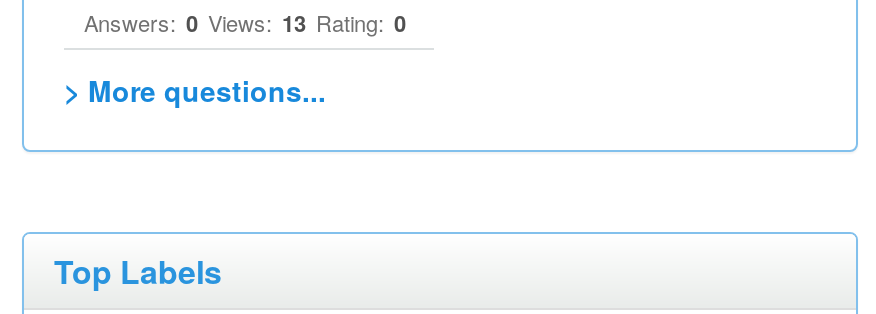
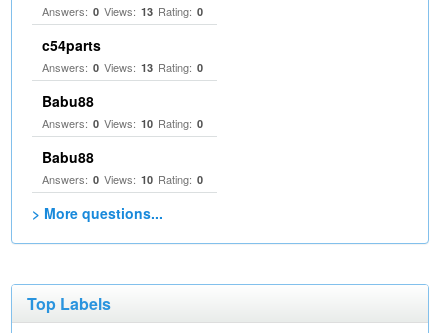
+ c54parts
+ Answers: 0 Views: 13 Rating: 0
+ Babu88
+ Answers: 0 Views: 10 Rating: 0
+ Babu88
+ Answers: 0 Views: 10 Rating: 0
